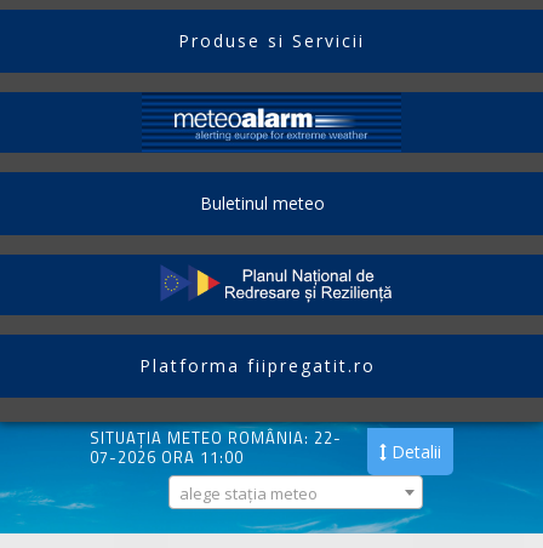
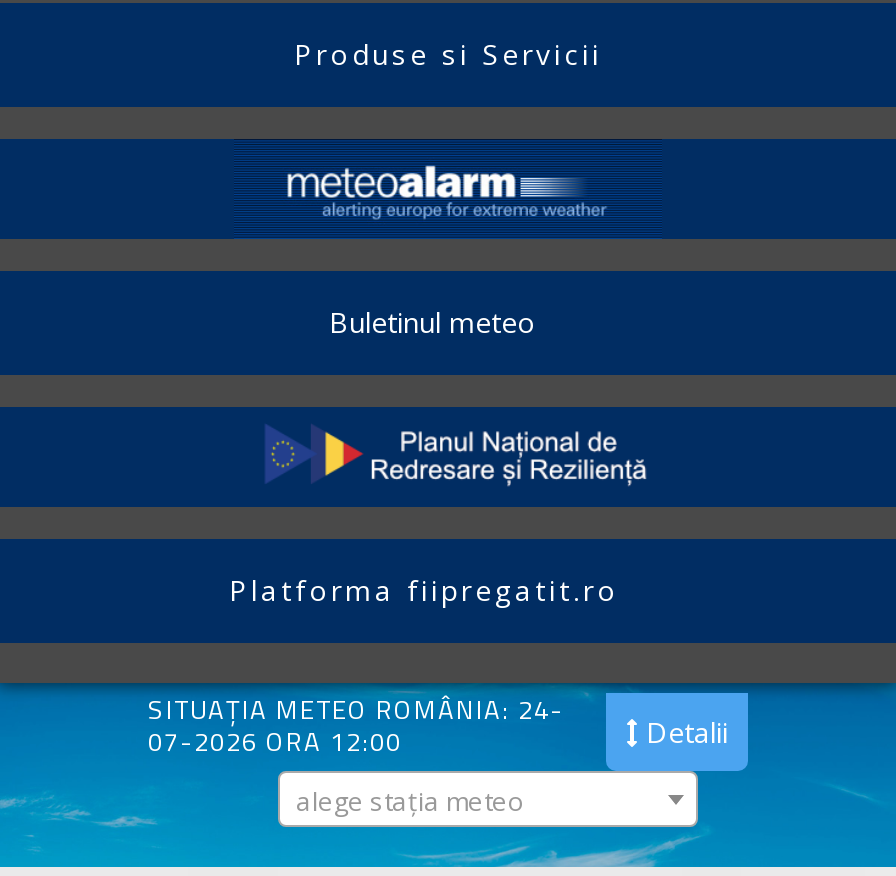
- SITUAȚIA METEO ROMÂNIA: 22-
+ SITUAȚIA METEO ROMÂNIA: 24-

- 07-2026 ORA 11:00
+ 07-2026 ORA 12:00
